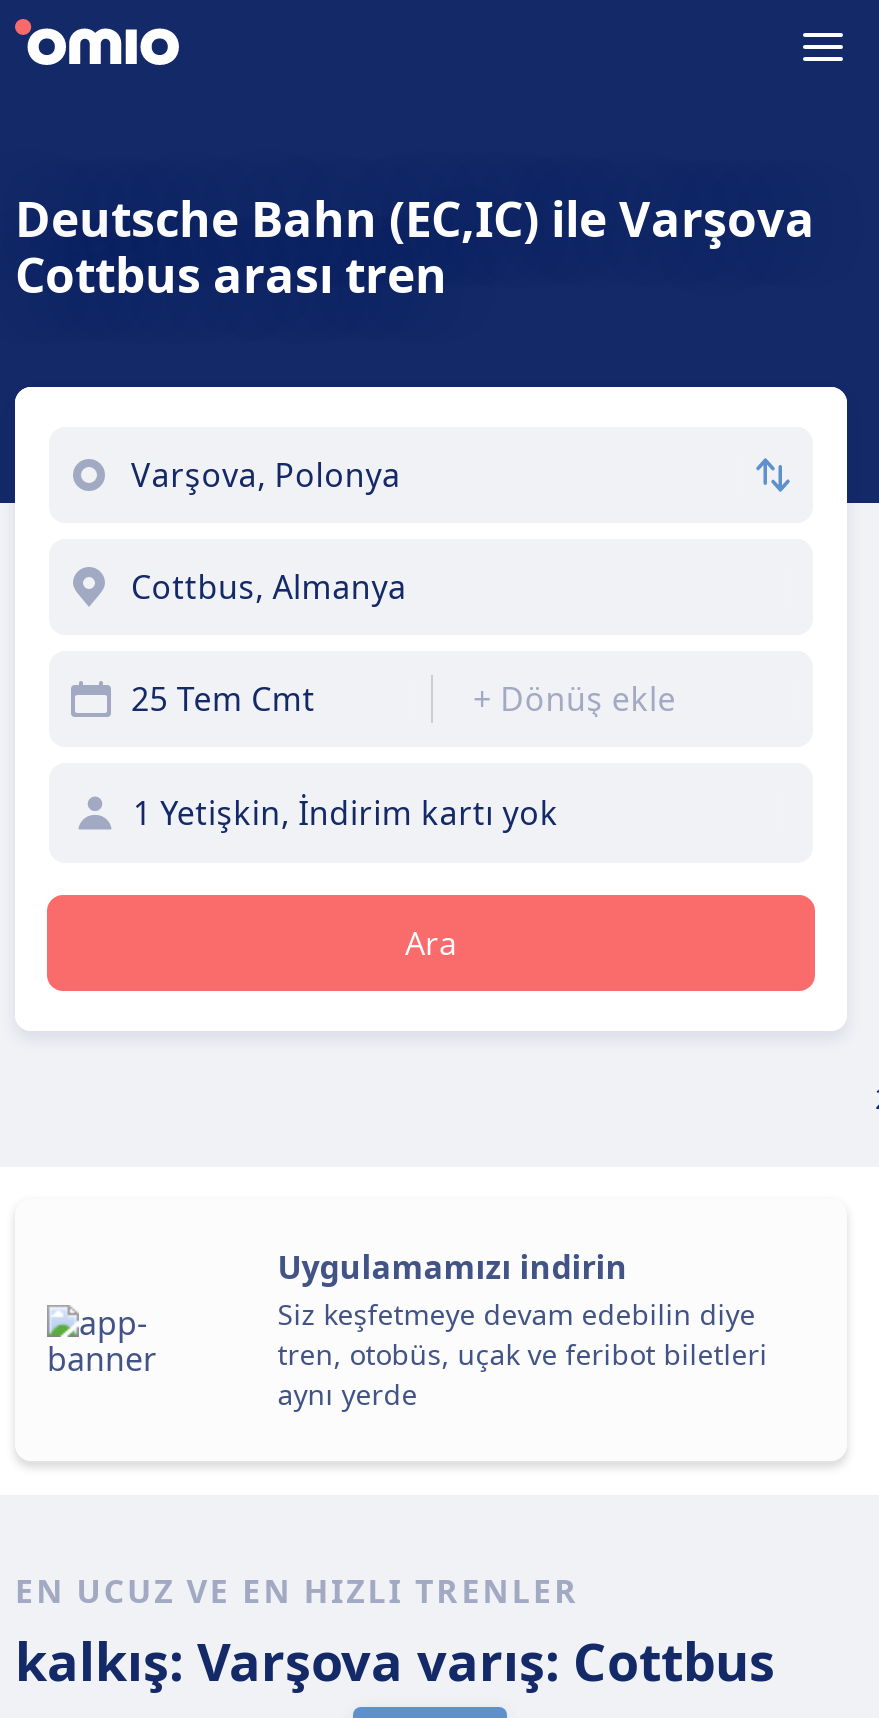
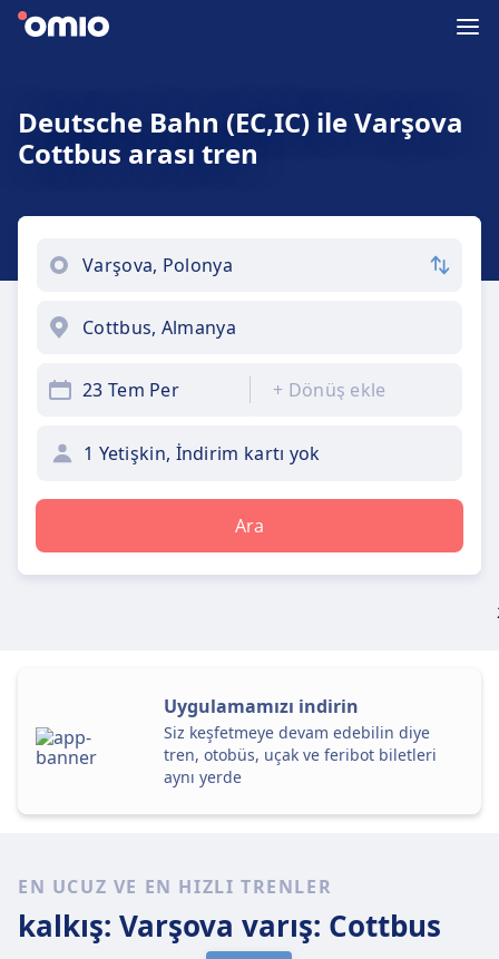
- 25 Tem Cmt
+ 23 Tem Per
